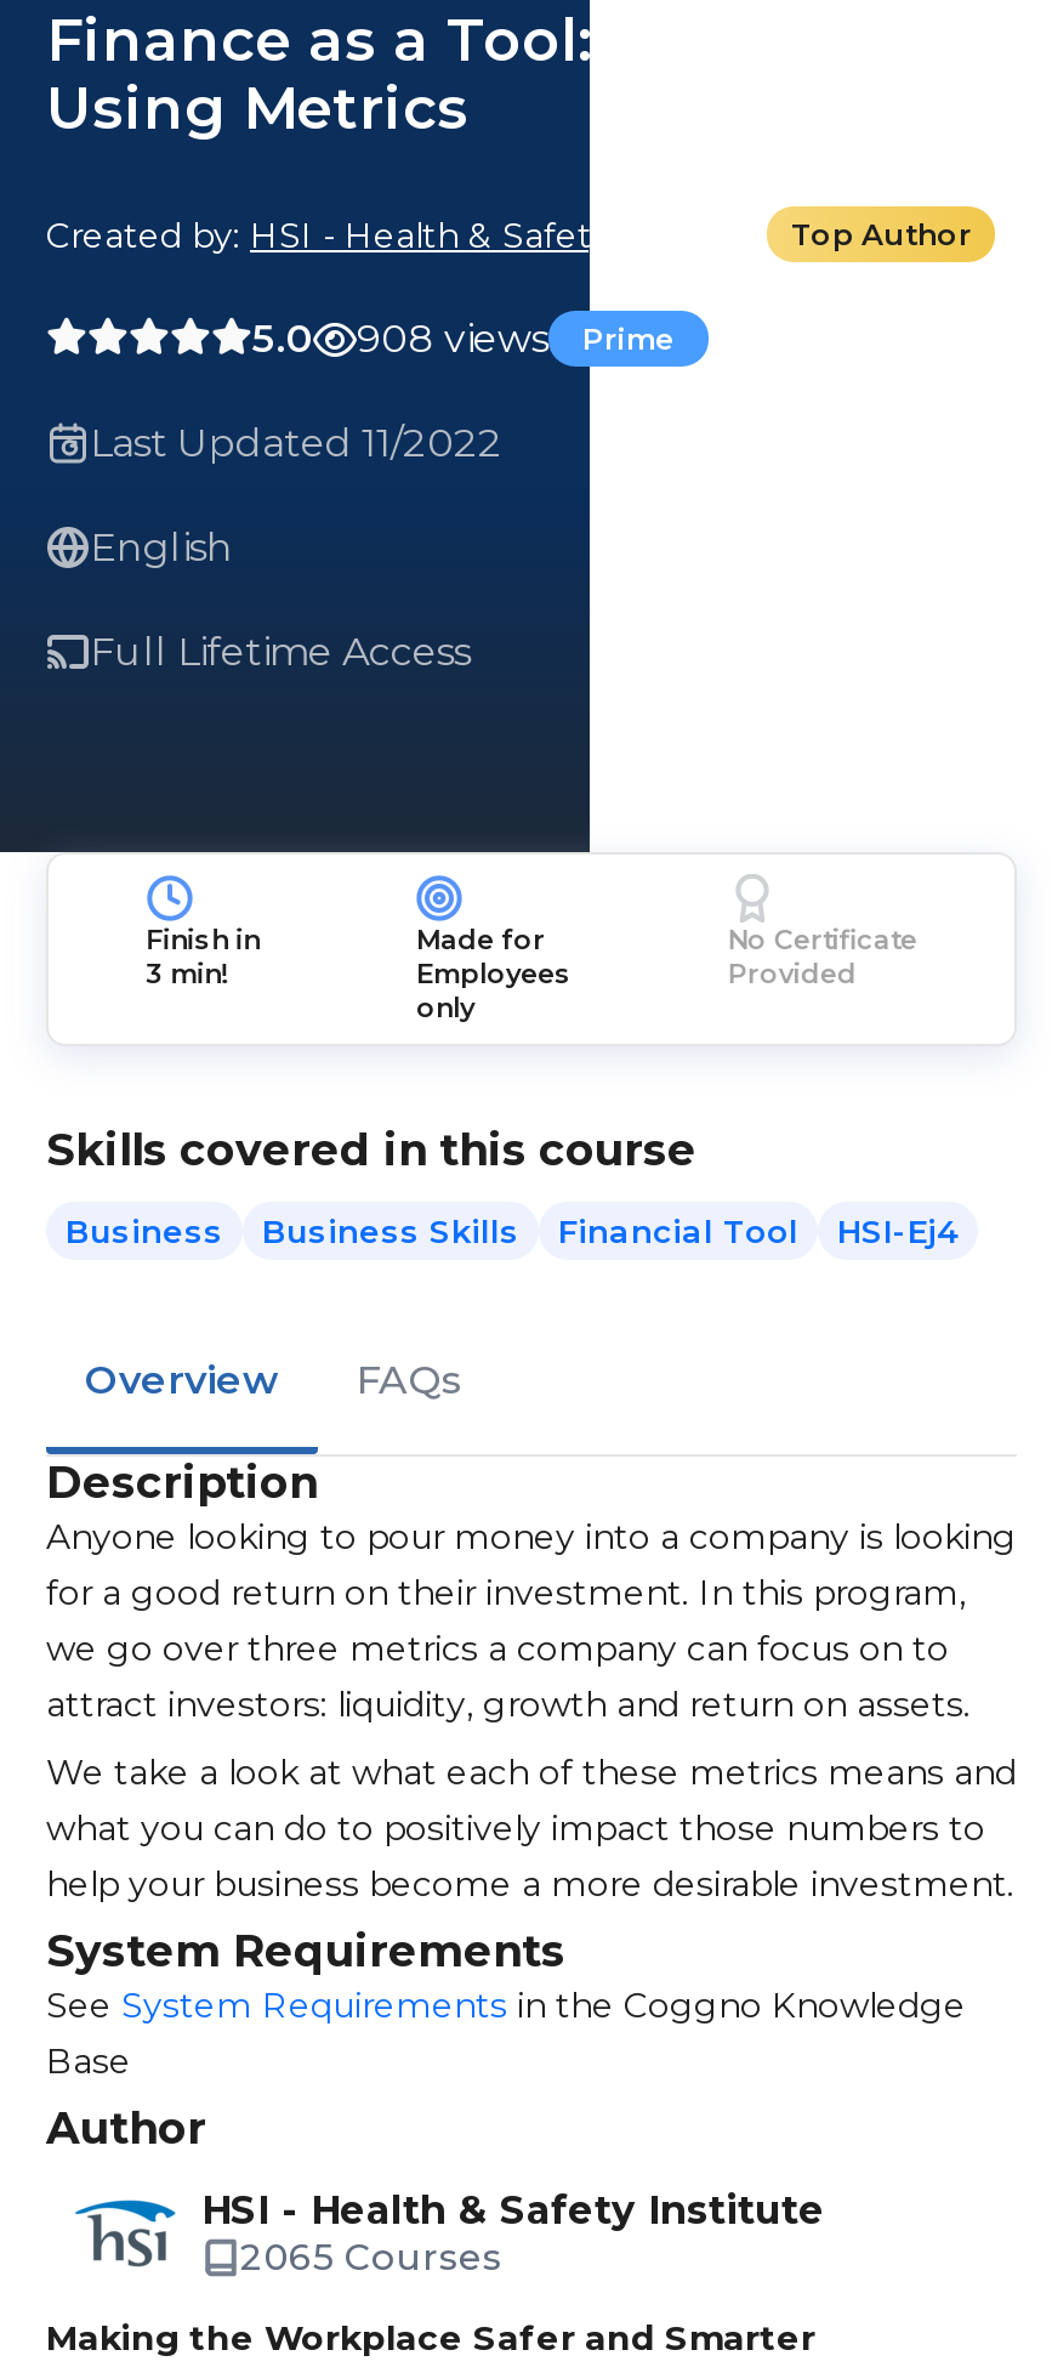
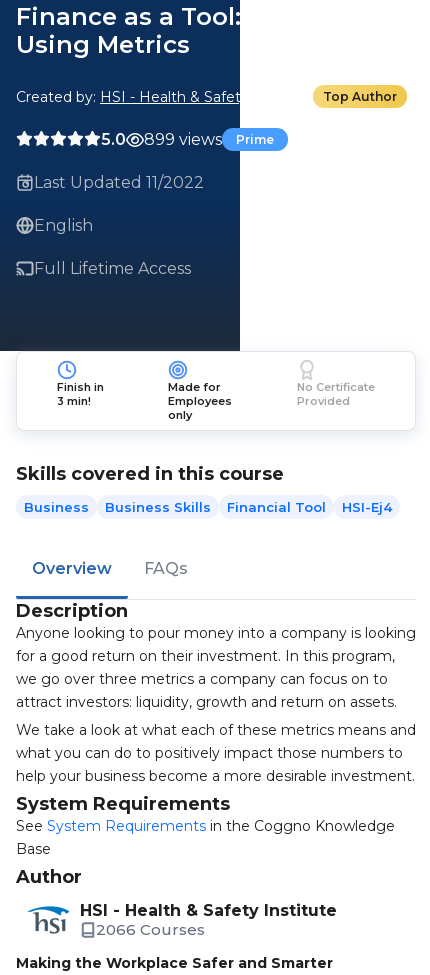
- 5.0 908 views Prime
+ 5.0 899 views Prime

- 2065 Courses
+ 2066 Courses
